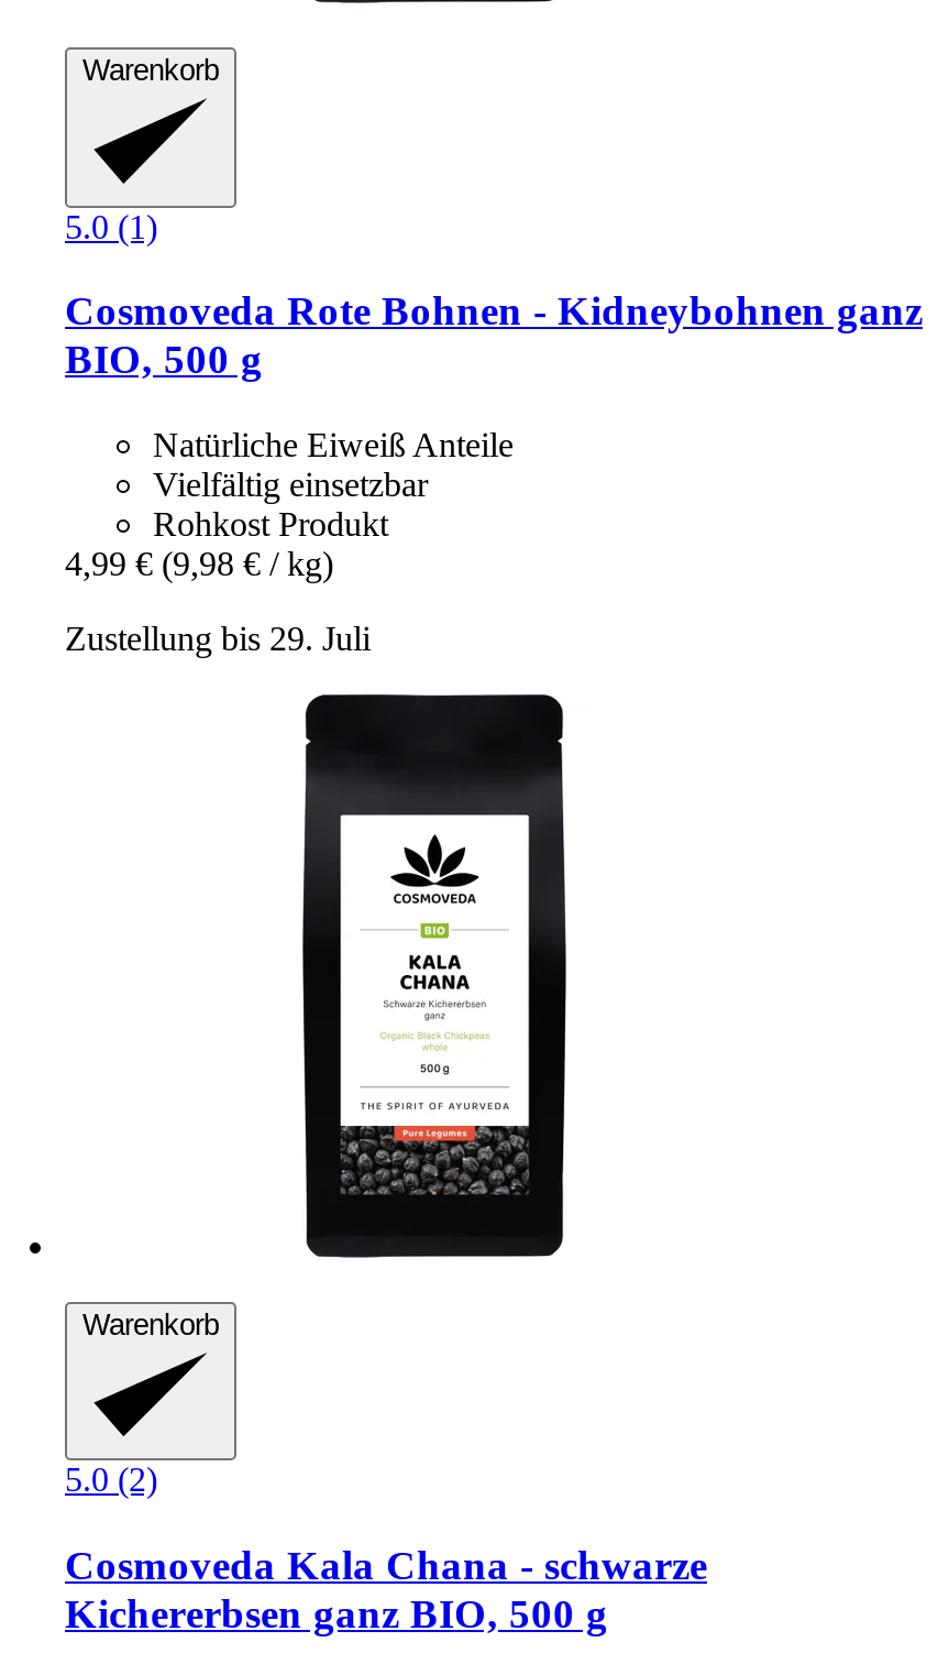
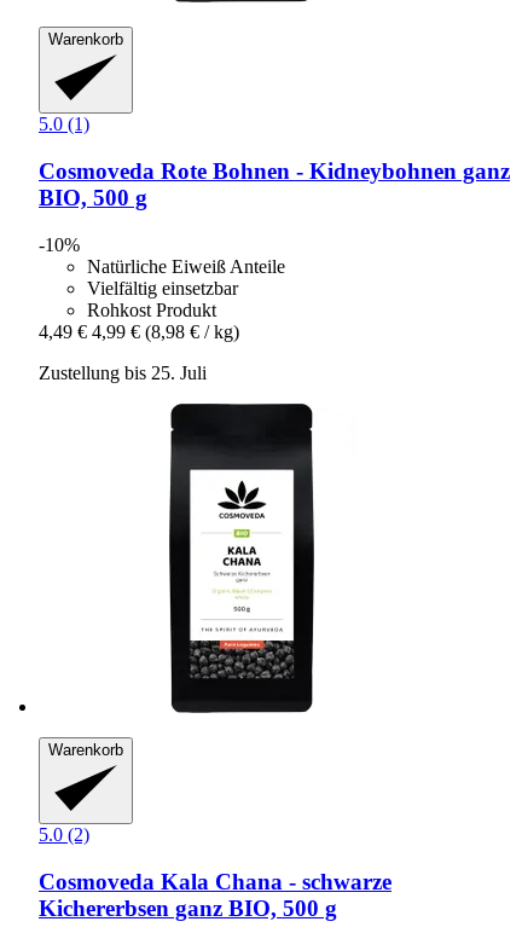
+ -10%

- 4,99 € (9,98 € / kg)
+ 4,49 € 4,99 € (8,98 € / kg)

- Zustellung bis 29. Juli
+ Zustellung bis 25. Juli
